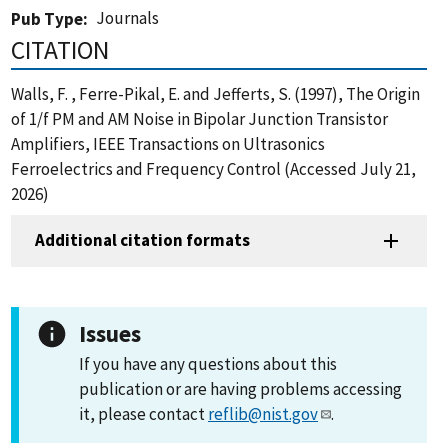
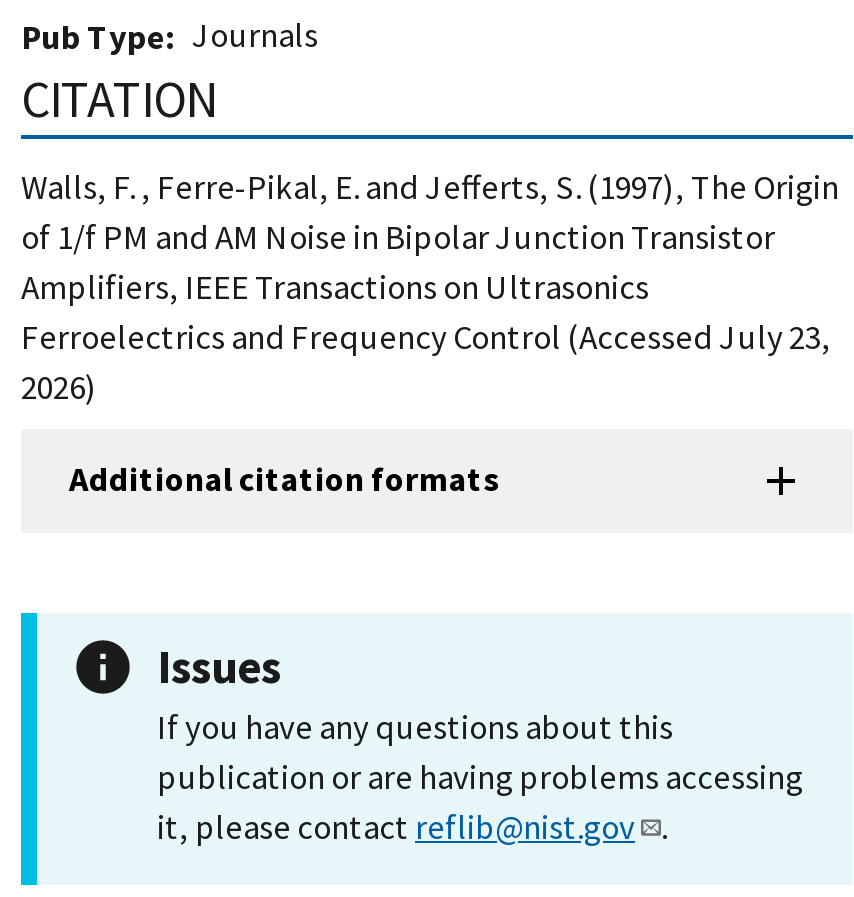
- Ferroelectrics and Frequency Control (Accessed July 21,
+ Ferroelectrics and Frequency Control (Accessed July 23,
